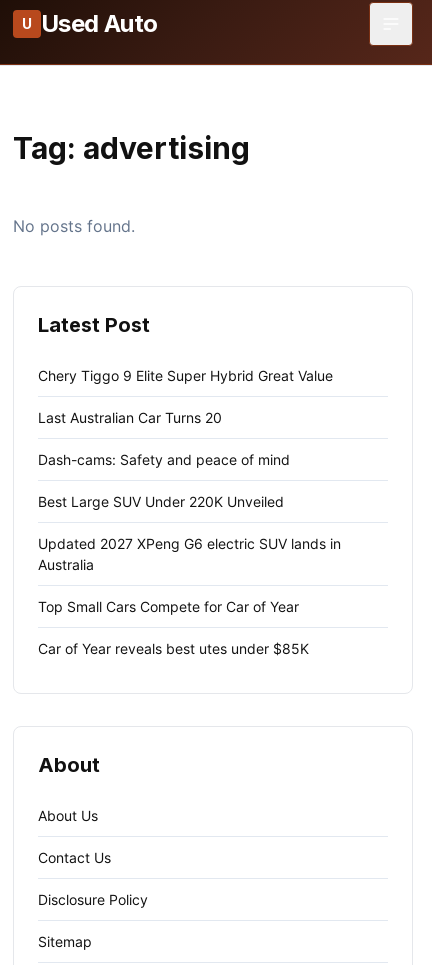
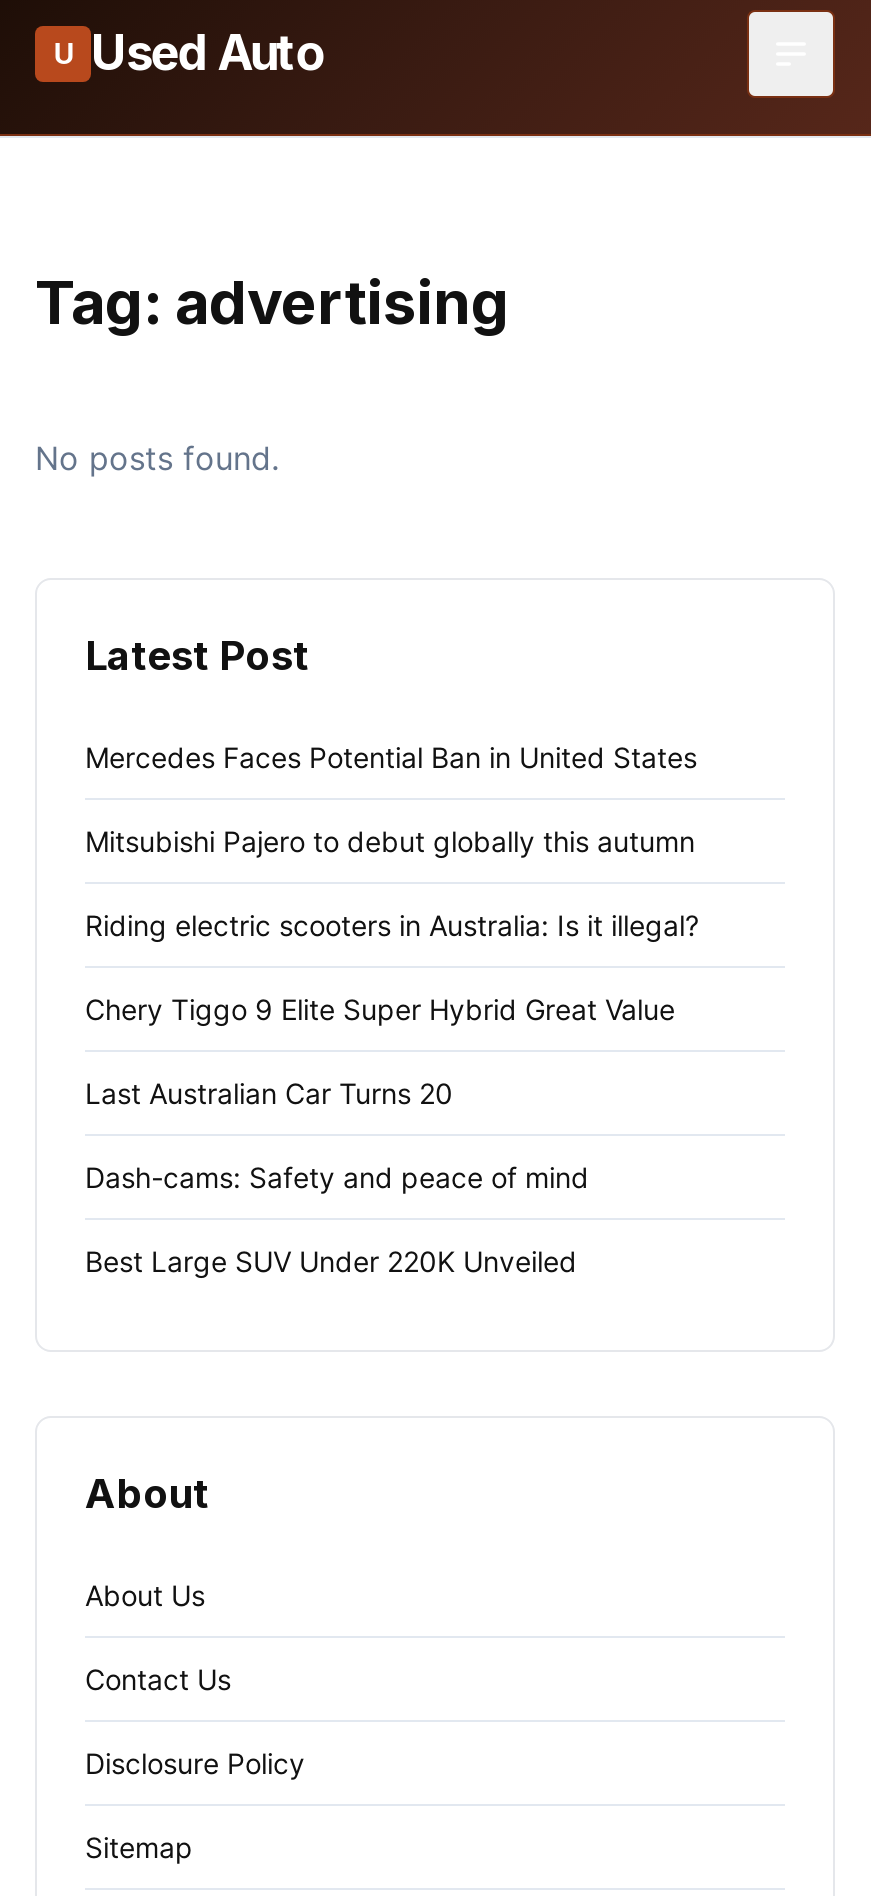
+ Mercedes Faces Potential Ban in United States
+ Mitsubishi Pajero to debut globally this autumn
+ Riding electric scooters in Australia: Is it illegal?

moved down: Chery Tiggo 9 Elite Super Hybrid Great Value | Last Australian Car Turns 20 | Dash-cams: Safety and peace of mind | Best Large SUV Under 220K Unveiled

- Updated 2027 XPeng G6 electric SUV lands in
- Australia
- Top Small Cars Compete for Car of Year
- Car of Year reveals best utes under $85K
